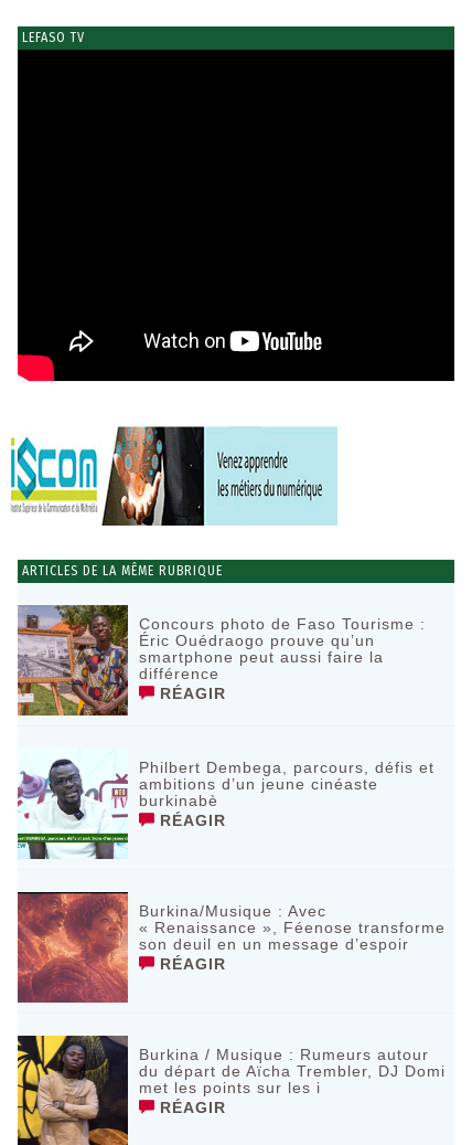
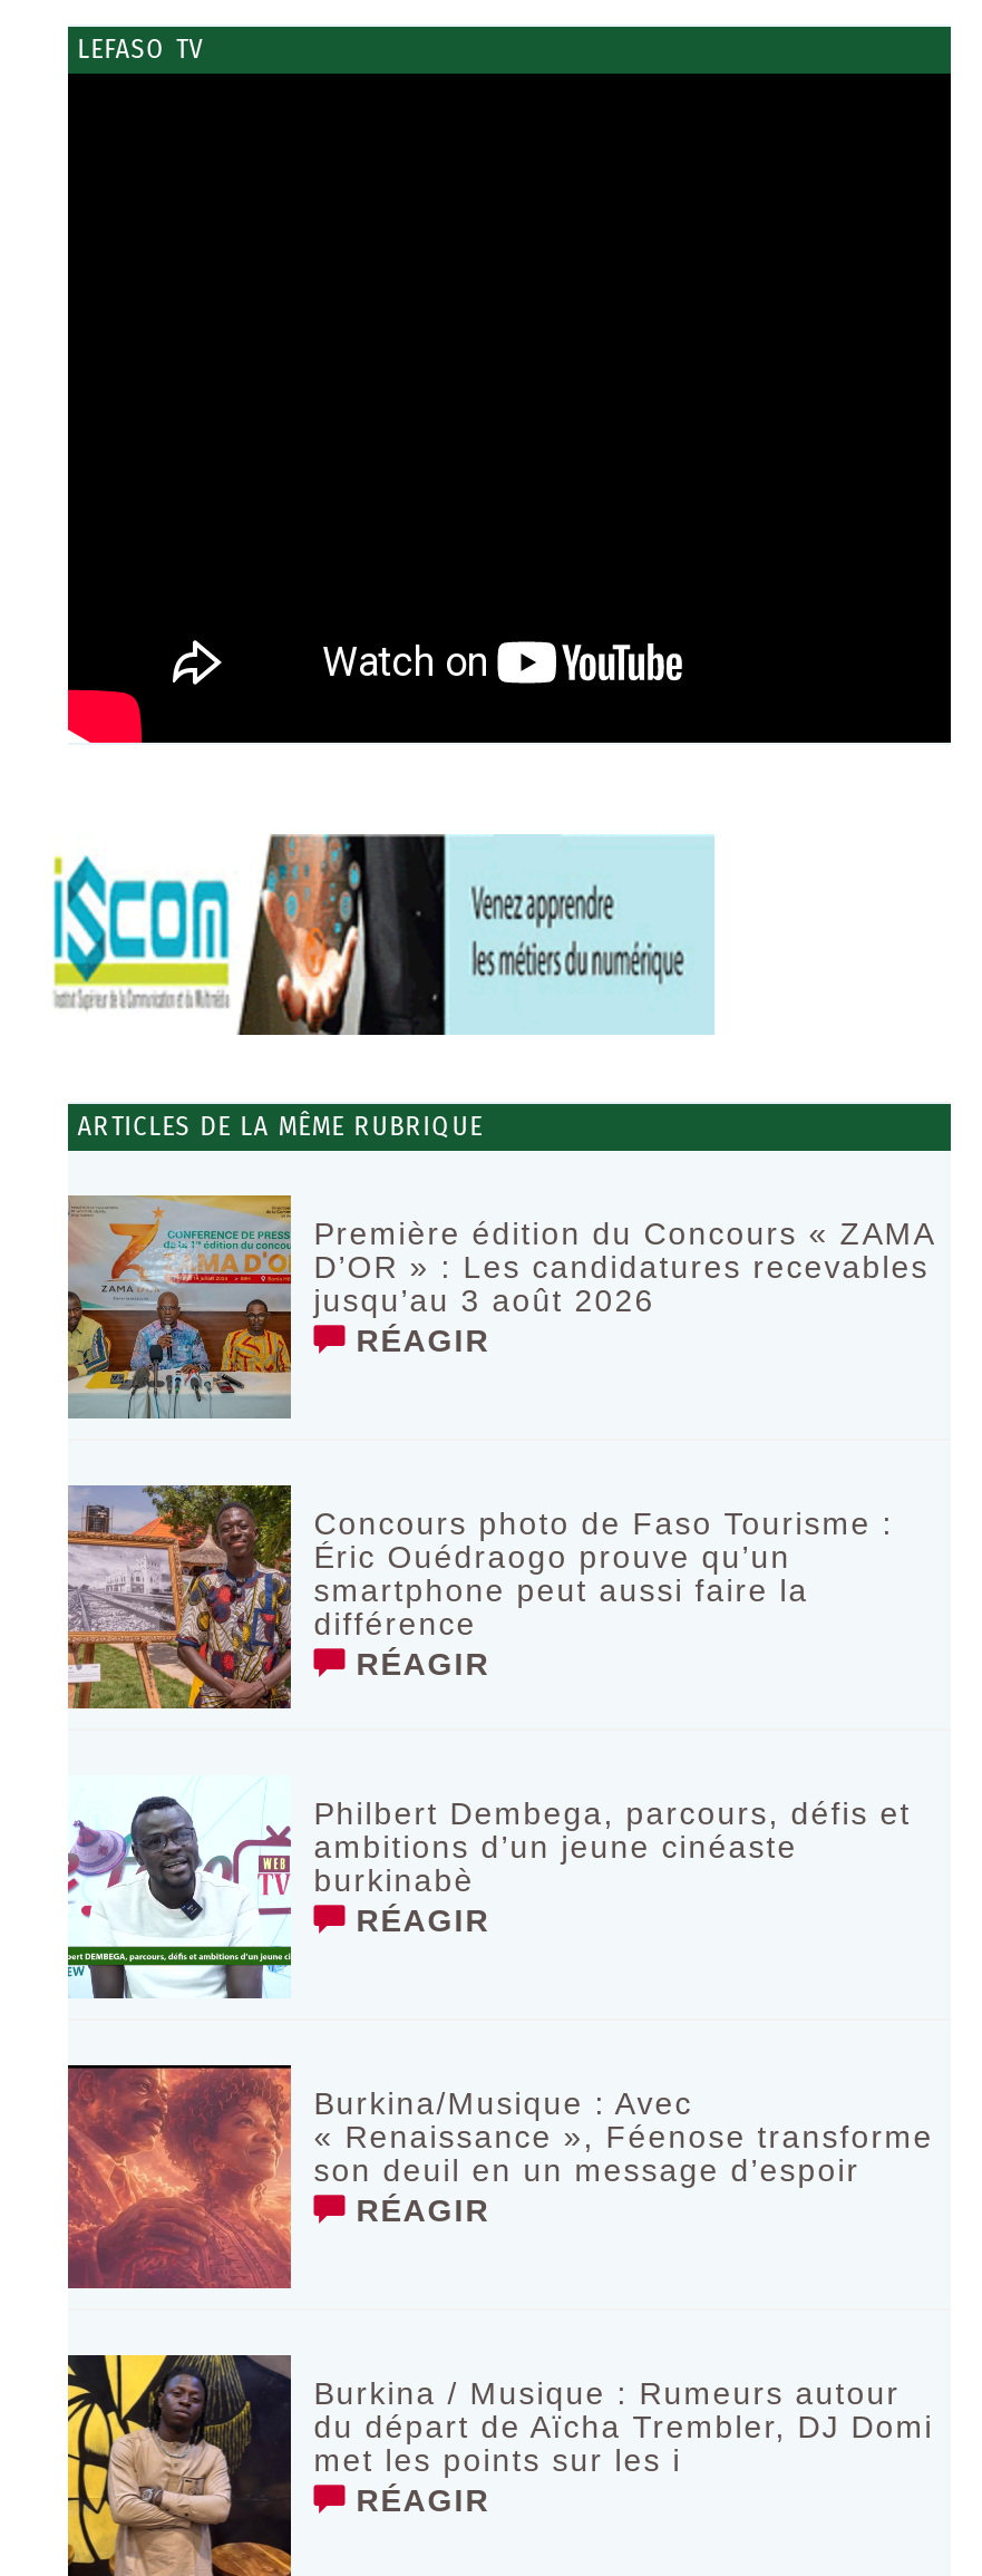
+ [image]
+ Première édition du Concours « ZAMA
+ D’OR » : Les candidatures recevables
+ jusqu’au 3 août 2026
+ RÉAGIR
